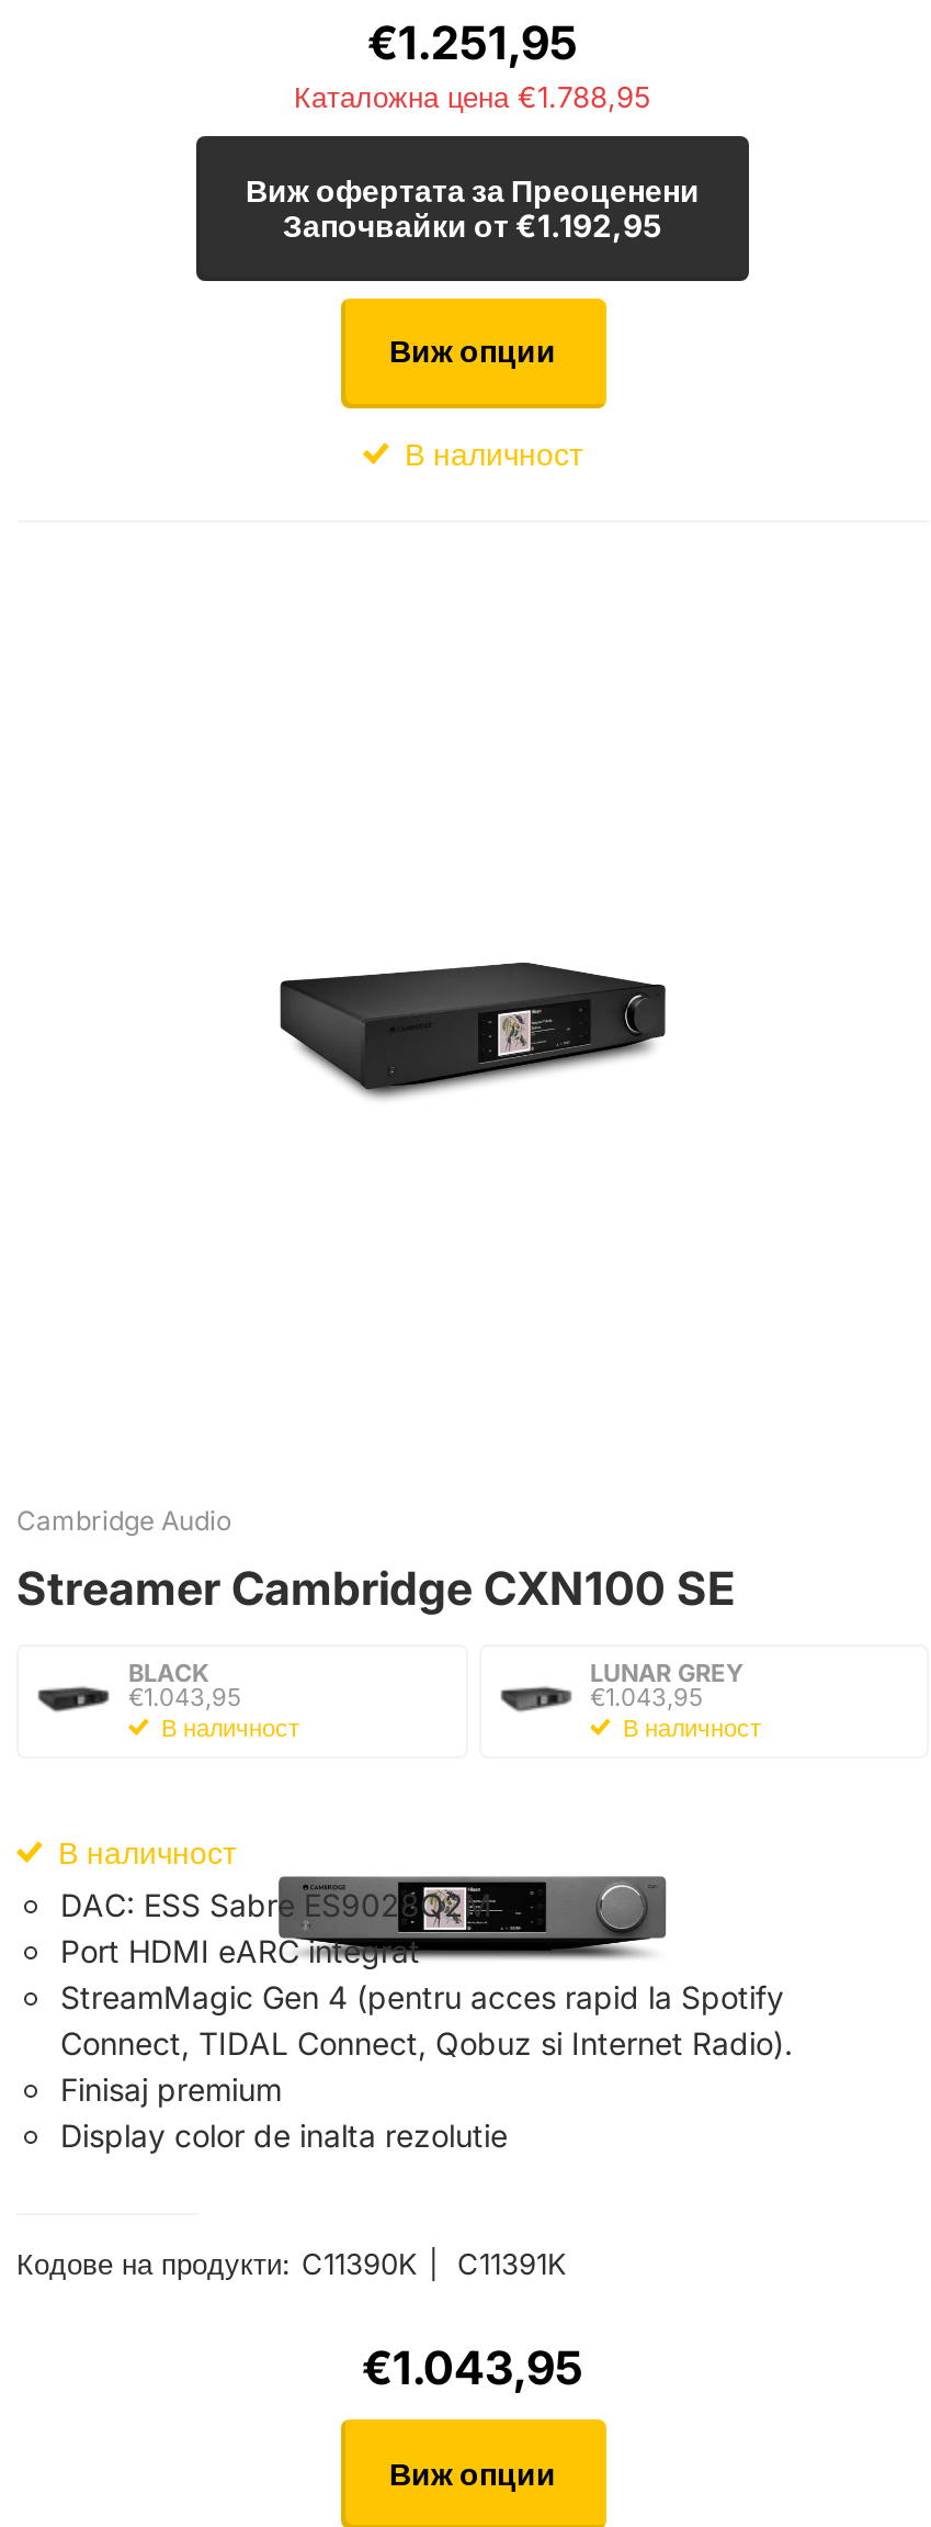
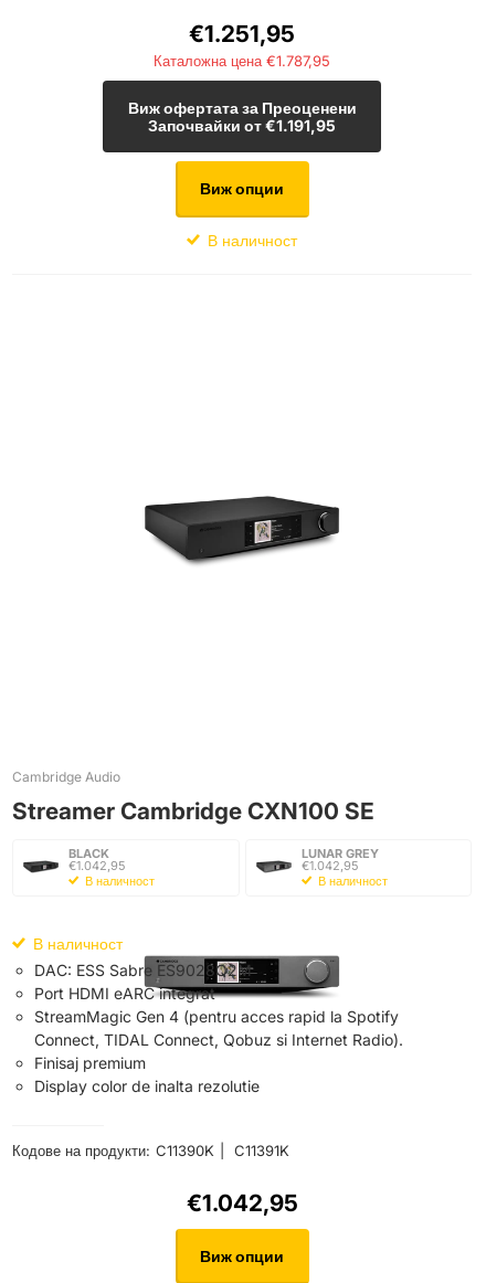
- €1.788,95
+ €1.787,95

- Започвайки от €1.192,95
+ Започвайки от €1.191,95

- €1.043,95
+ €1.042,95

- €1.043,95
+ €1.042,95

- €1.043,95
+ €1.042,95
